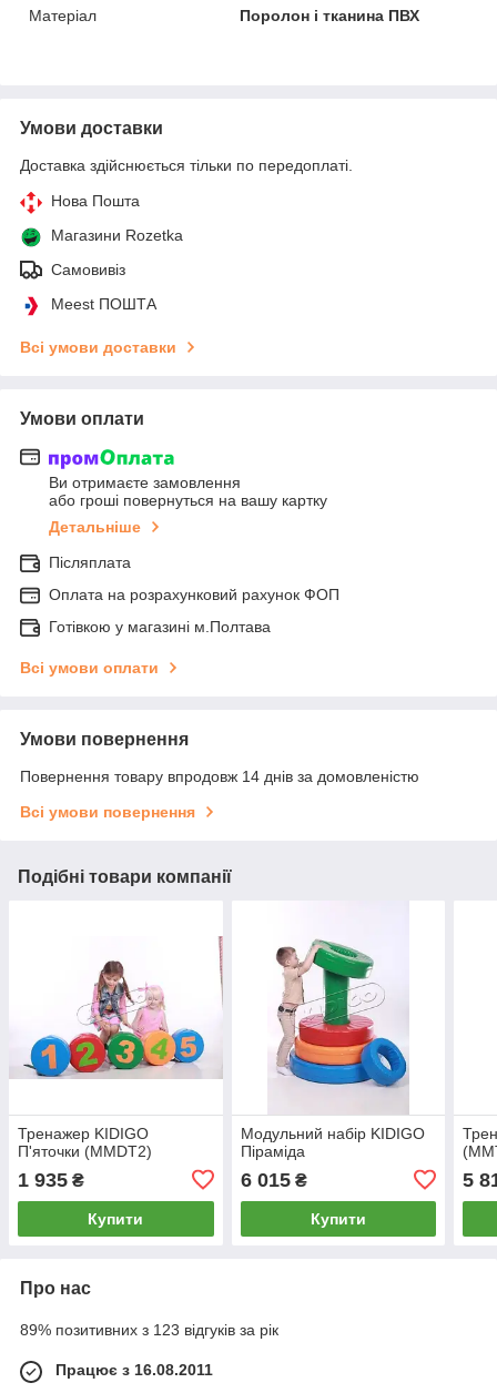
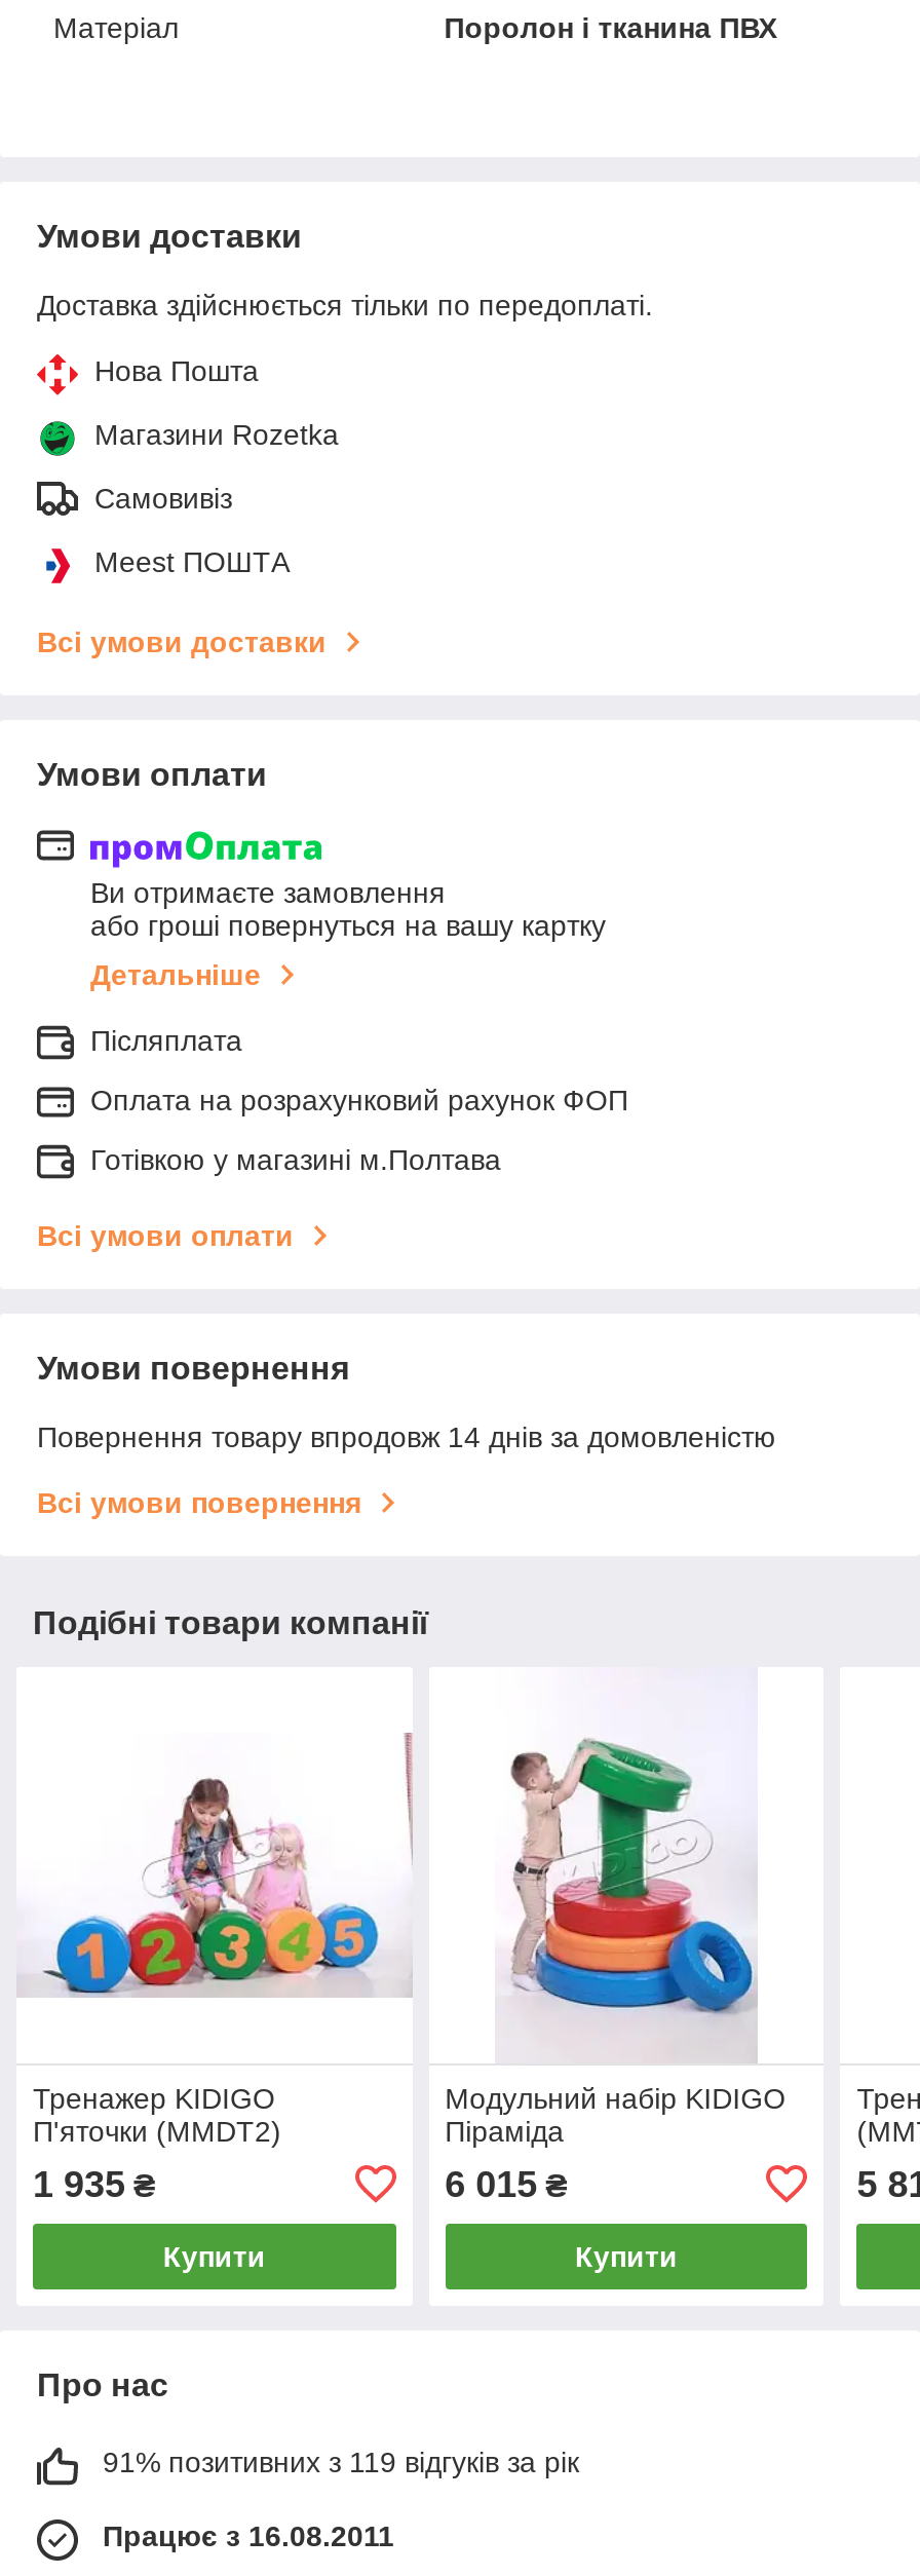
- 89% позитивних з 123 відгуків за рік
+ 91% позитивних з 119 відгуків за рік
